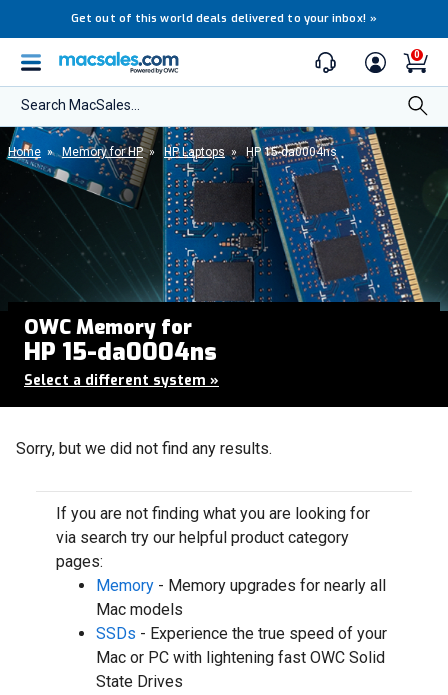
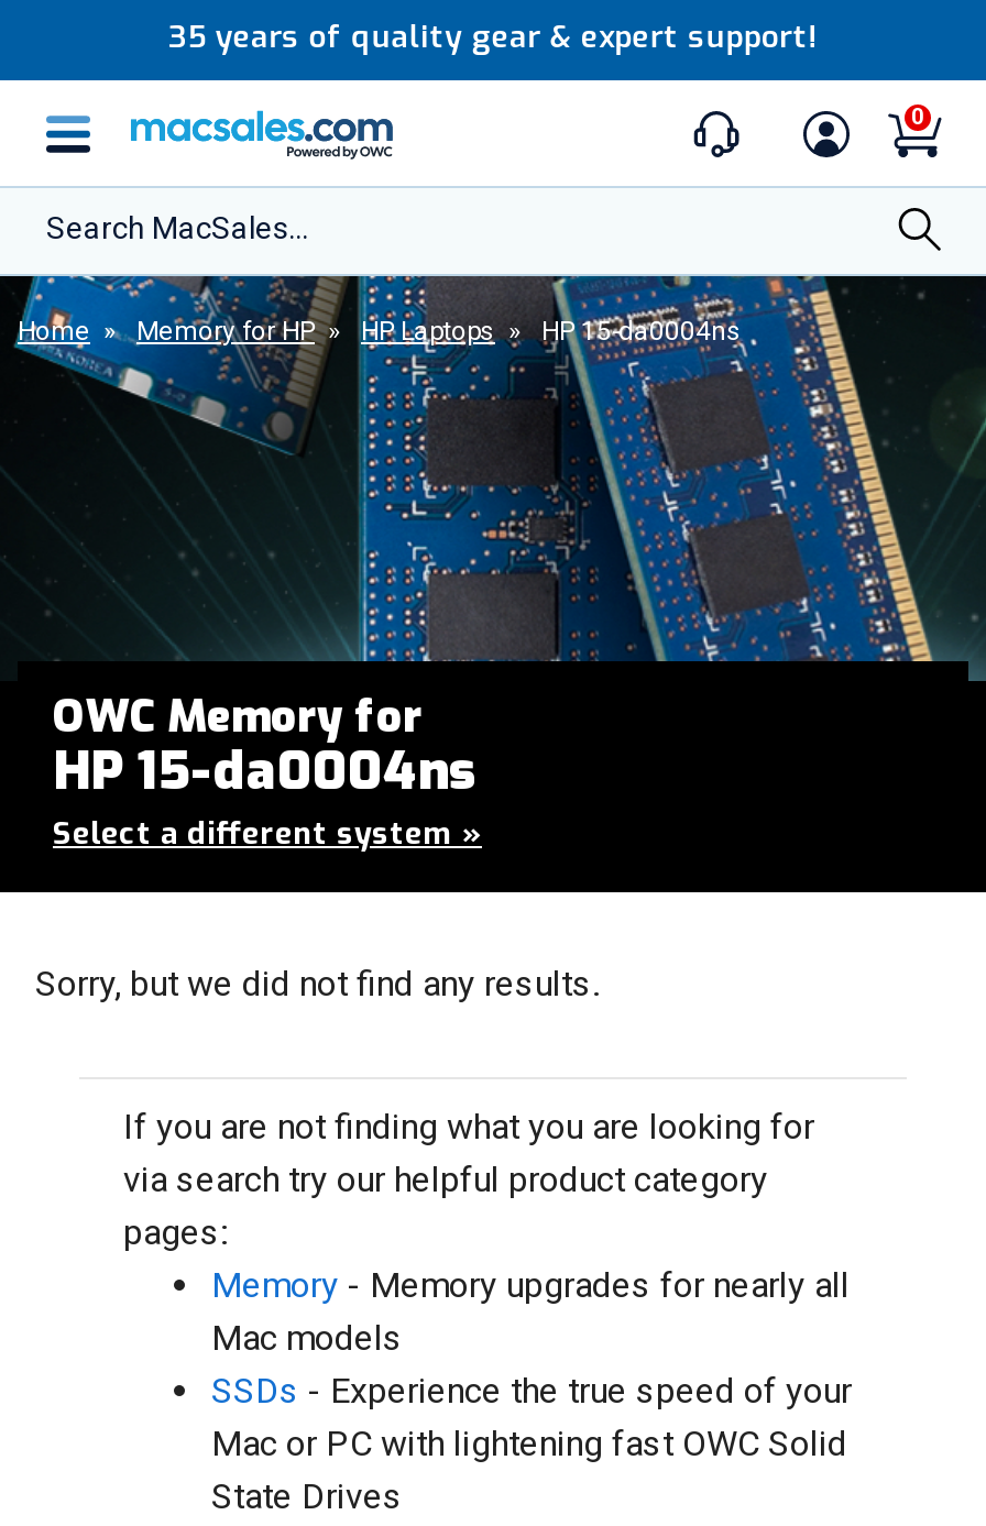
- Get out of this world deals delivered to your inbox! »
+ 35 years of quality gear & expert support!
